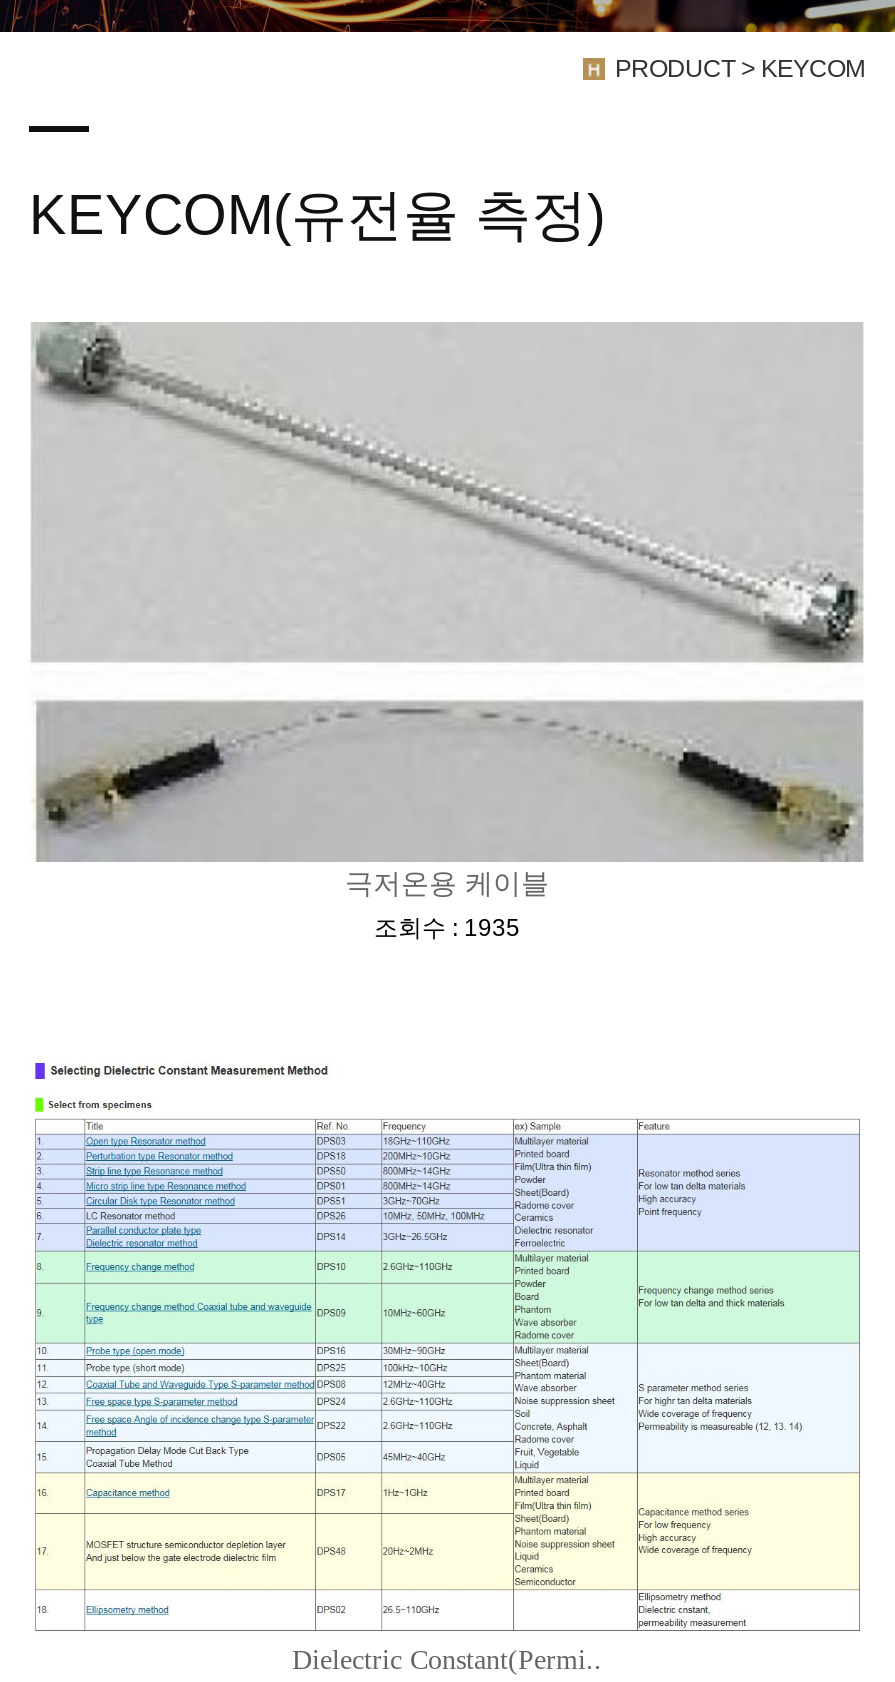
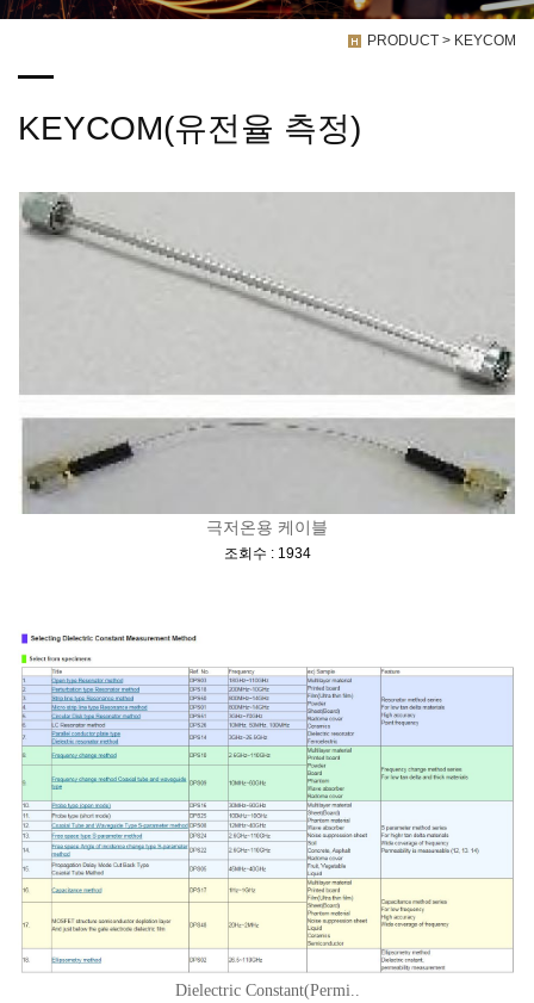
- [조회수 : 1935]
+ [조회수 : 1934]
